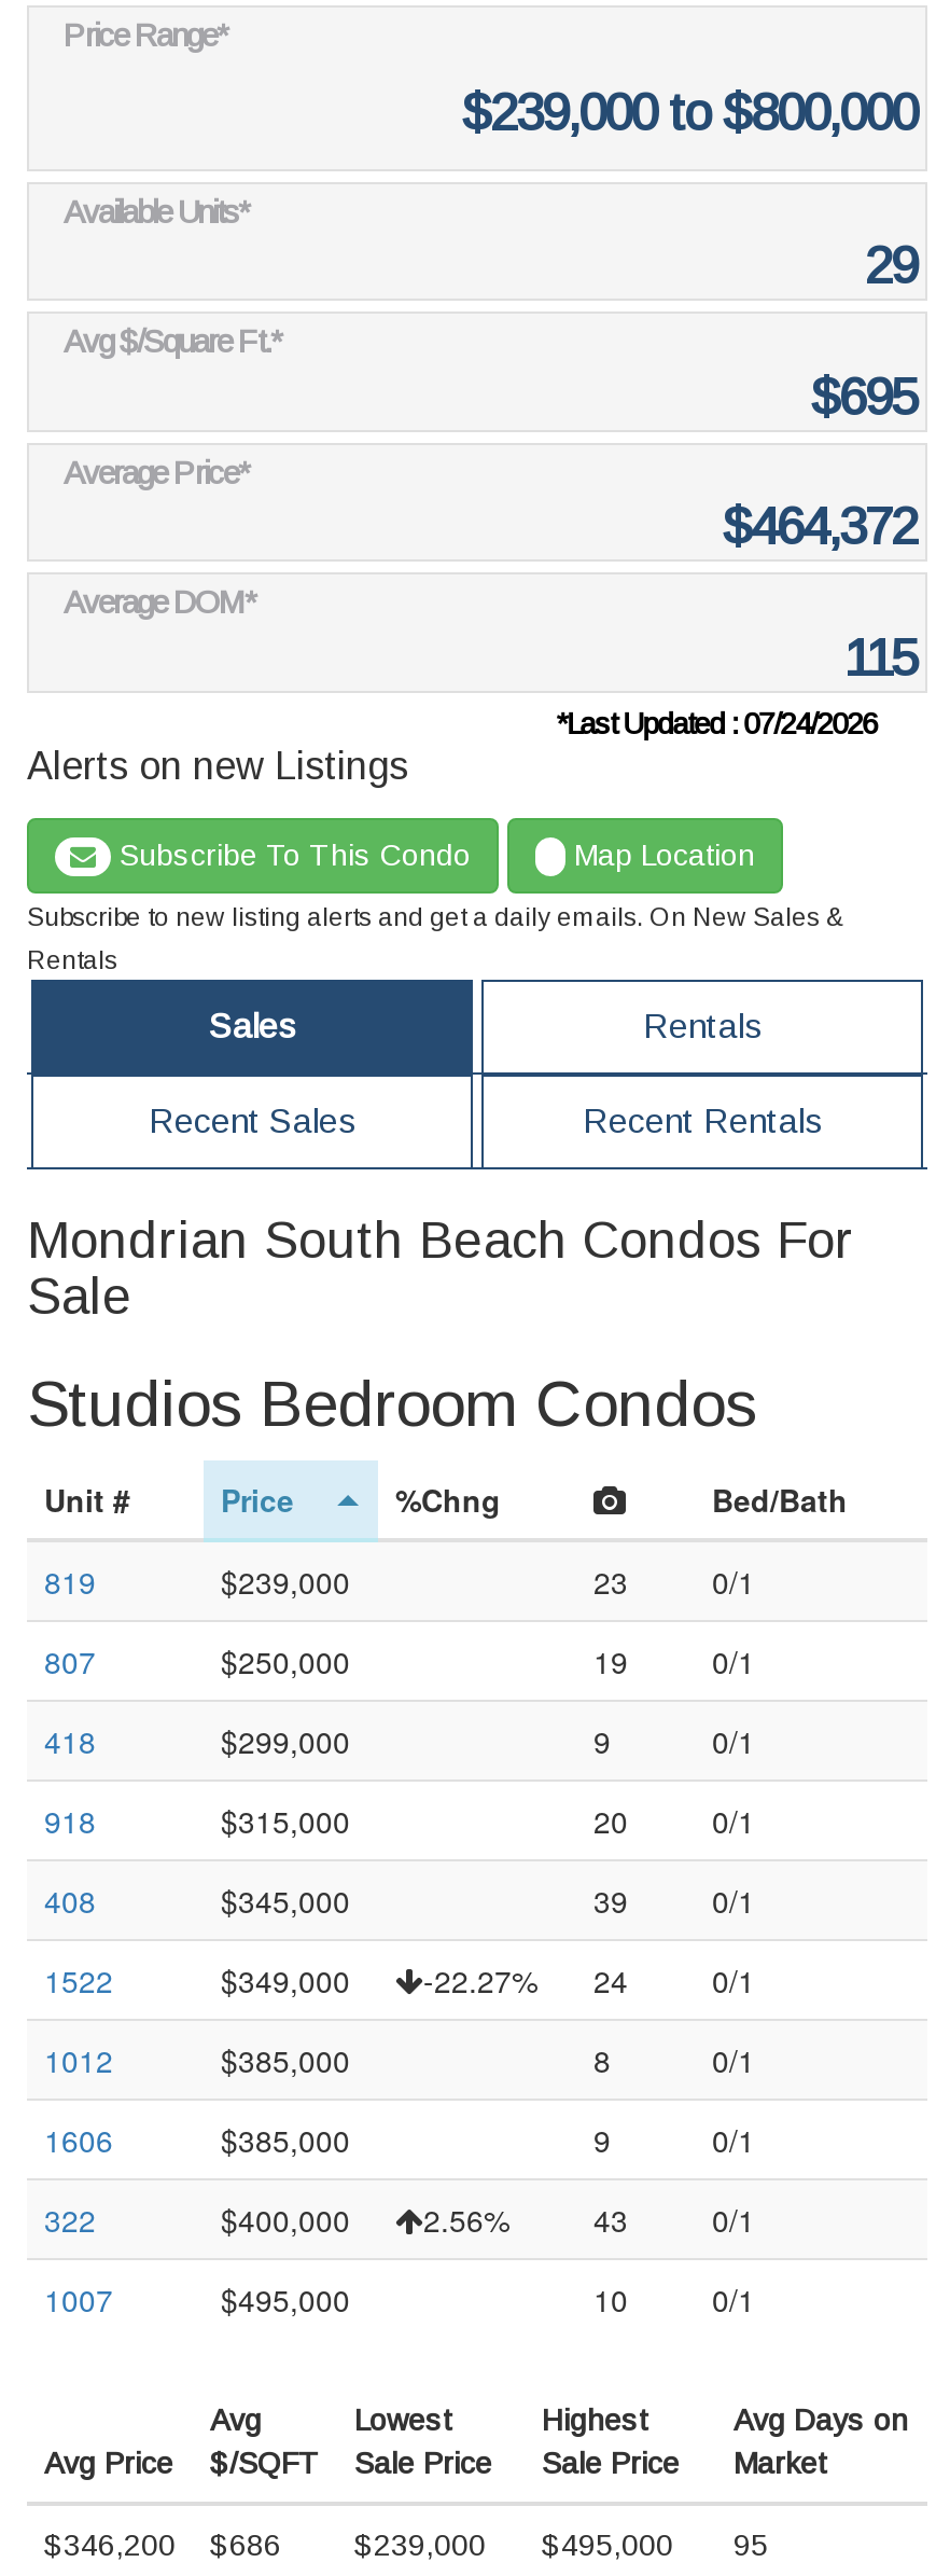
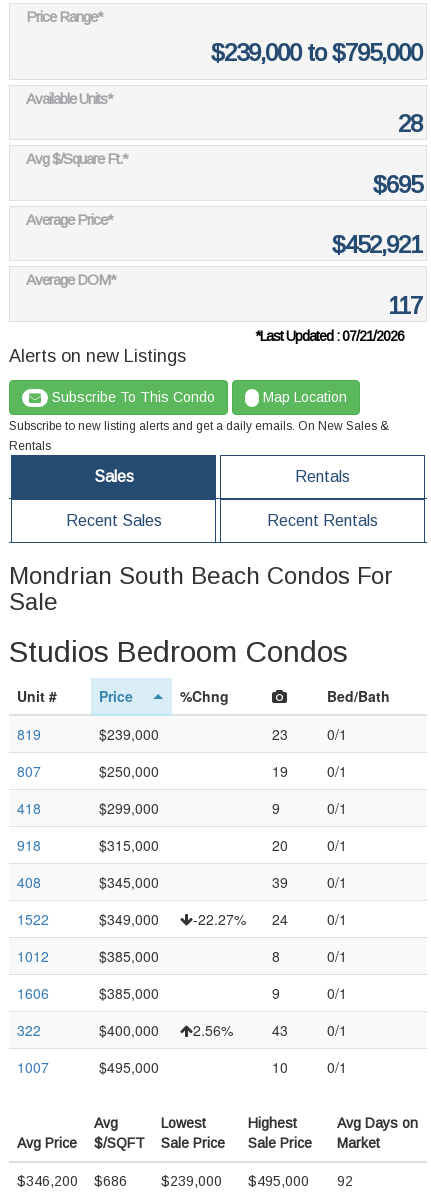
- $239,000 to $800,000
+ $239,000 to $795,000

- 29
+ 28

- $464,372
+ $452,921

- 115
+ 117

- *Last Updated : 07/24/2026
+ *Last Updated : 07/21/2026

- $239,000 $495,000 95
+ $239,000 $495,000 92
